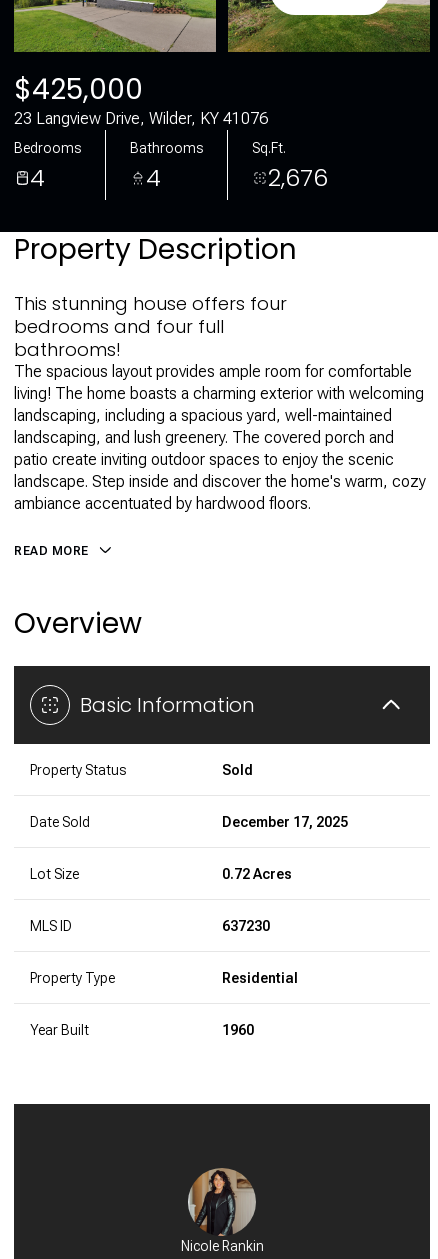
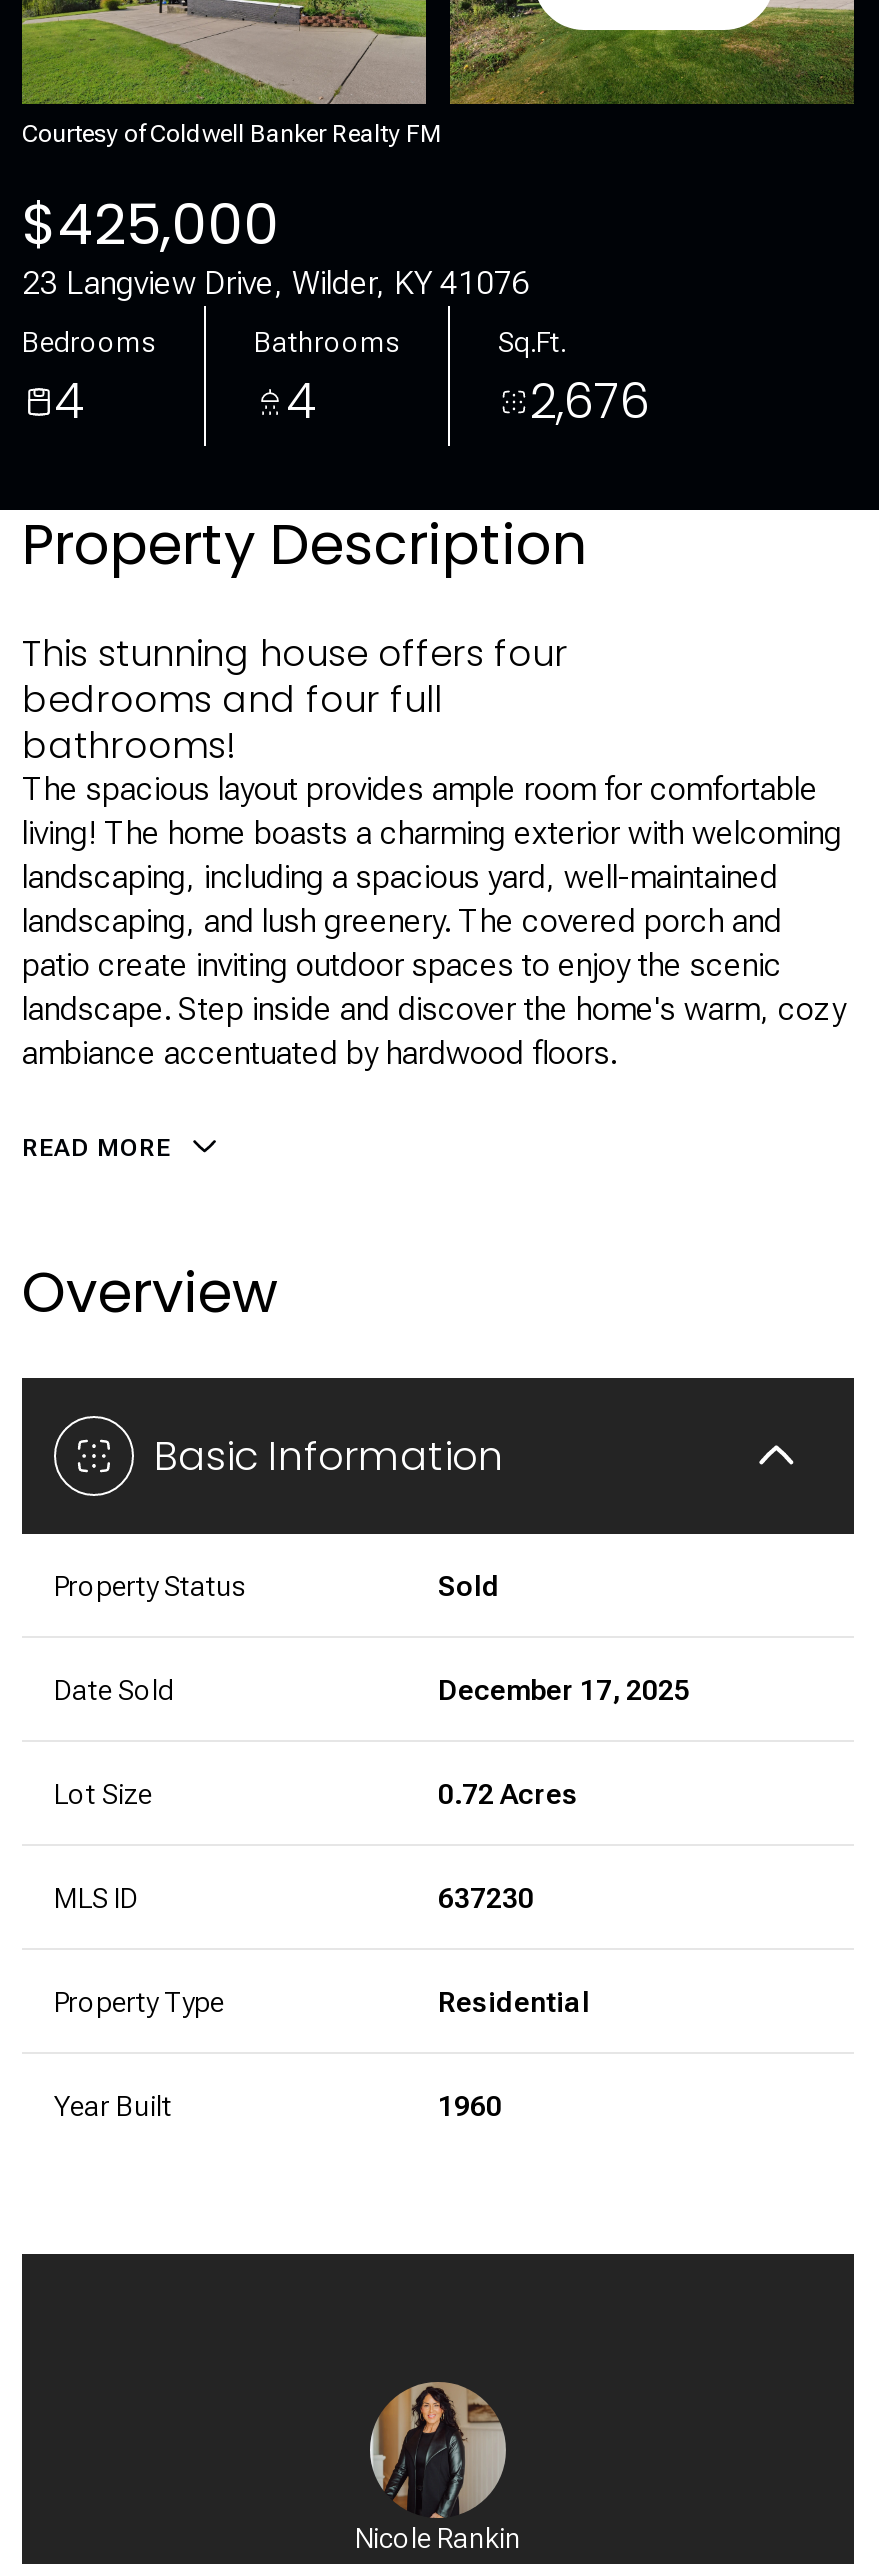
+ Courtesy of Coldwell Banker Realty FM
